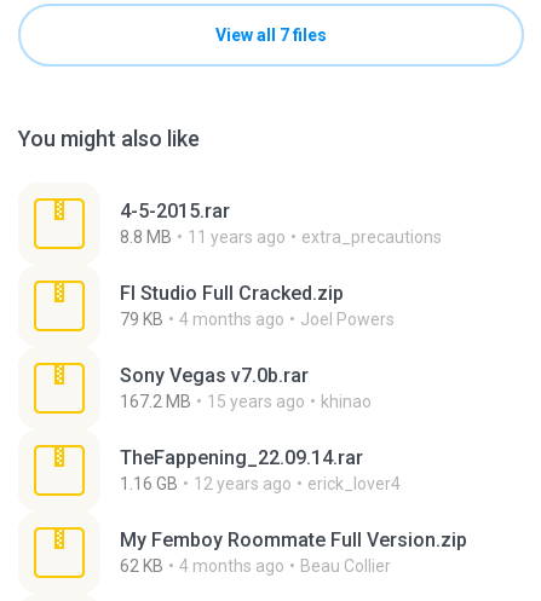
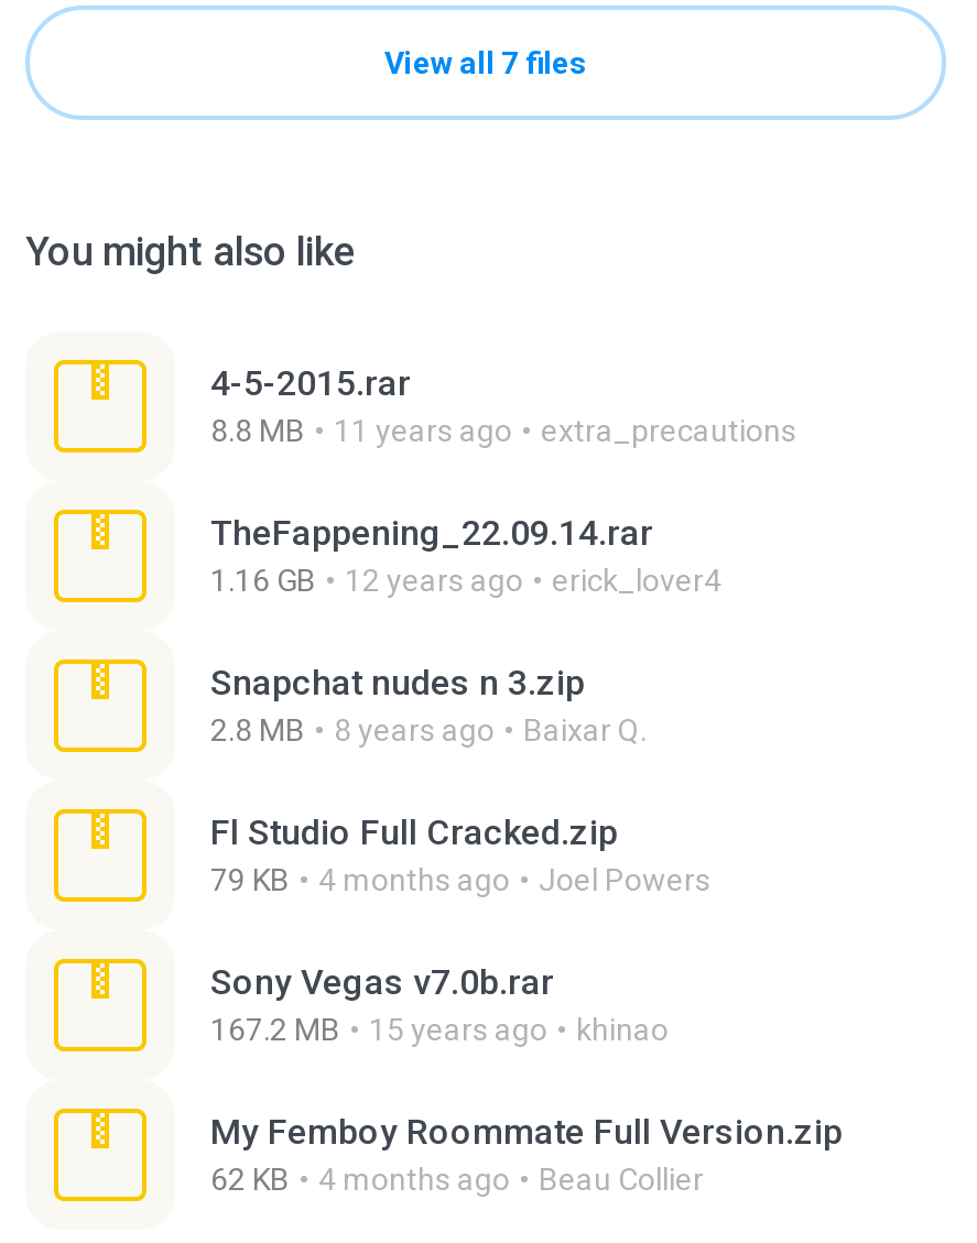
+ Snapchat nudes n 3.zip
+ 2.8 MB
+ 8 years ago
+ Baixar Q.

moved down: Fl Studio Full Cracked.zip | 79 KB | 4 months ago | Joel Powers | Sony Vegas v7.0b.rar | 167.2 MB | 15 years ago | khinao

moved up: TheFappening_22.09.14.rar | 1.16 GB | 12 years ago | erick_lover4
